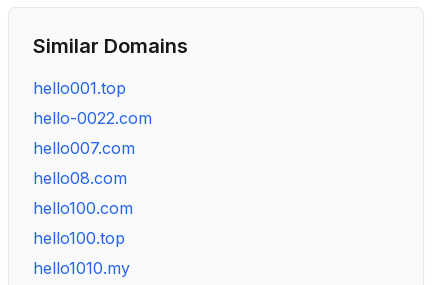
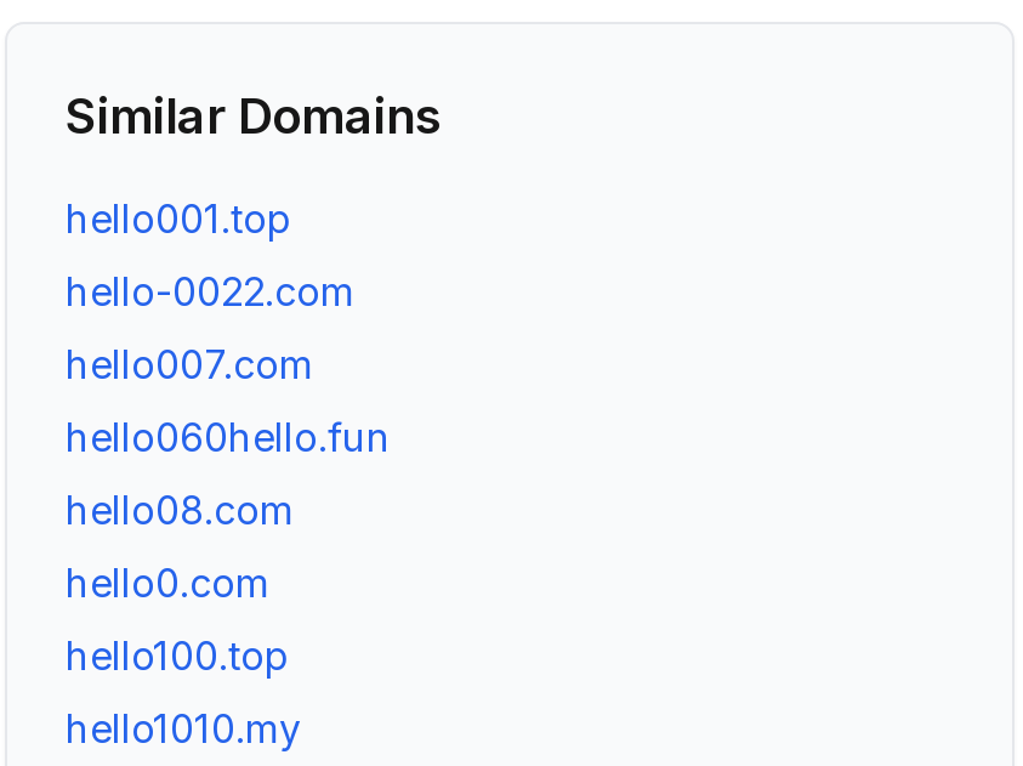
+ hello060hello.fun

- hello100.com
+ hello0.com
